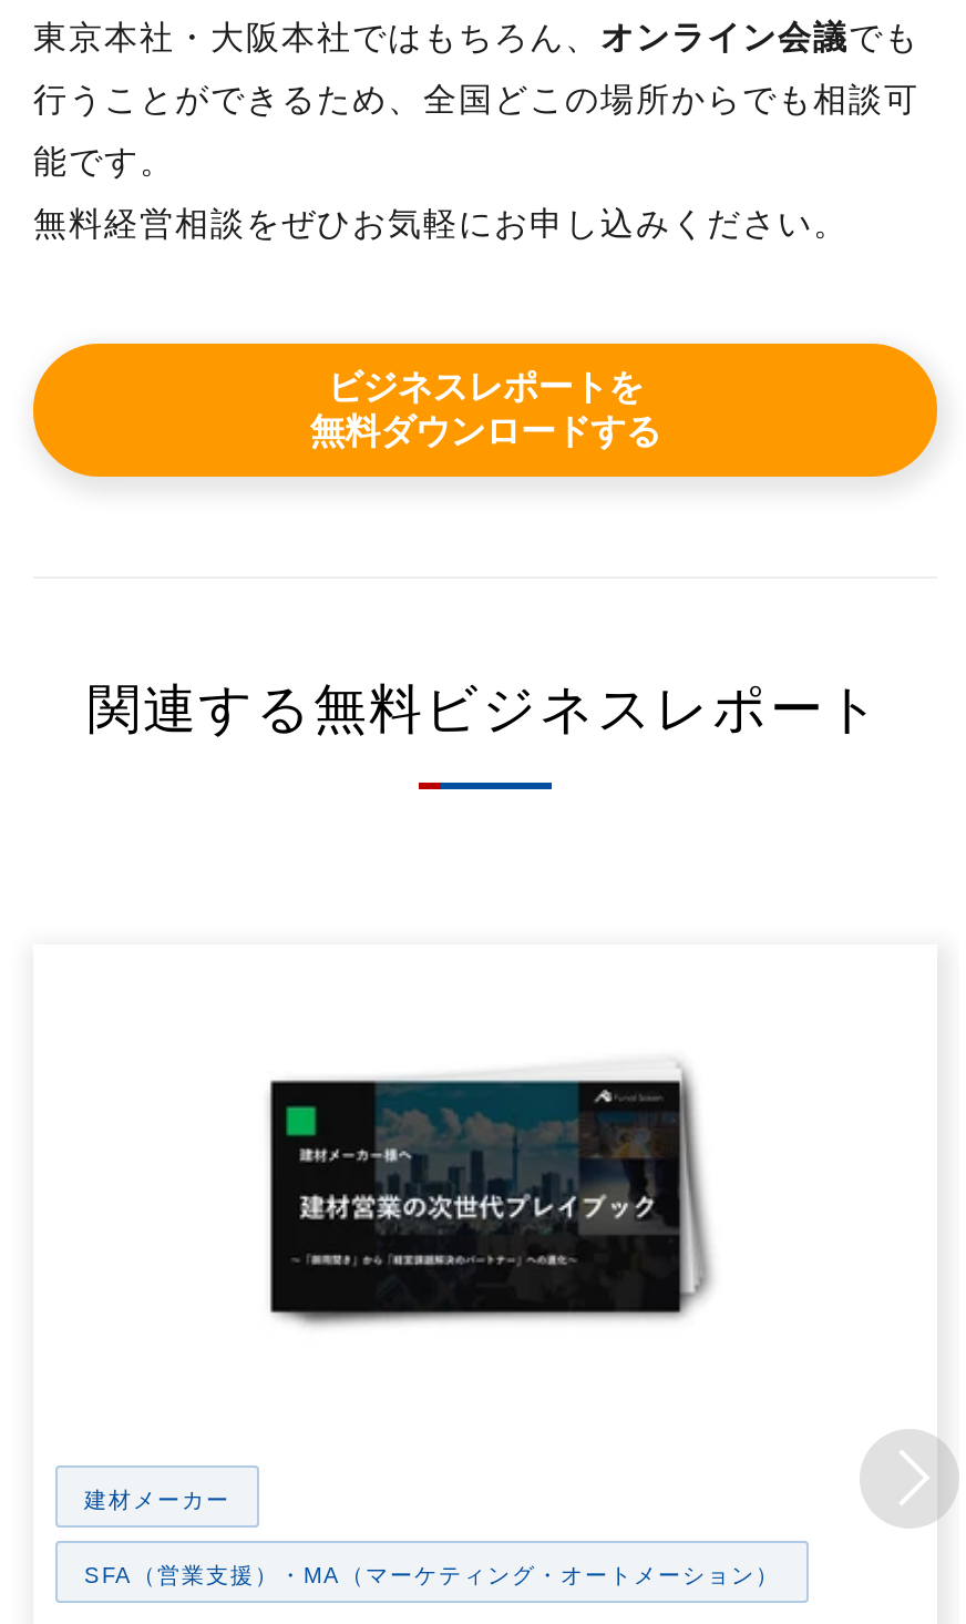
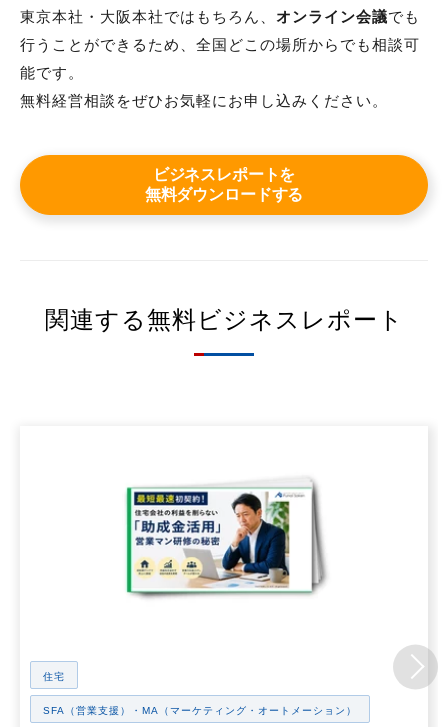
- [image]
+ [image]

- 建材メーカー
+ 住宅
